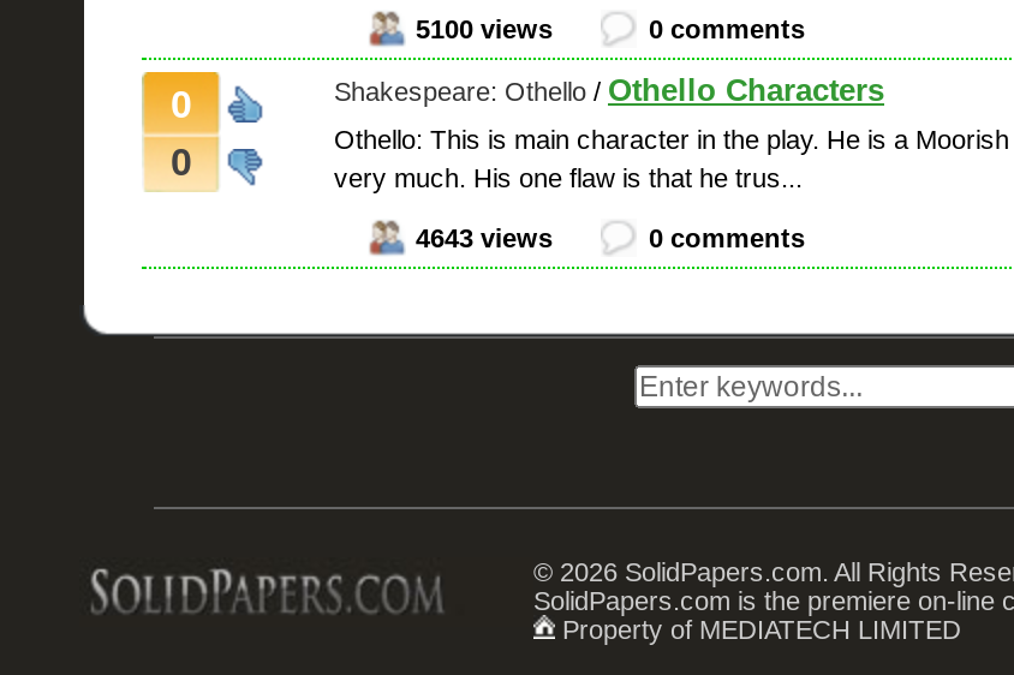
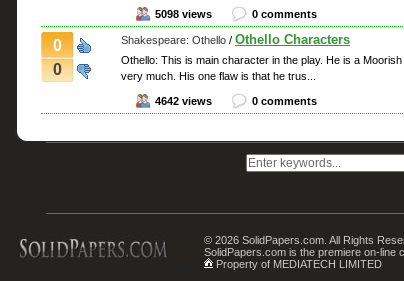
- 5100 views
+ 5098 views

- 4643 views
+ 4642 views
